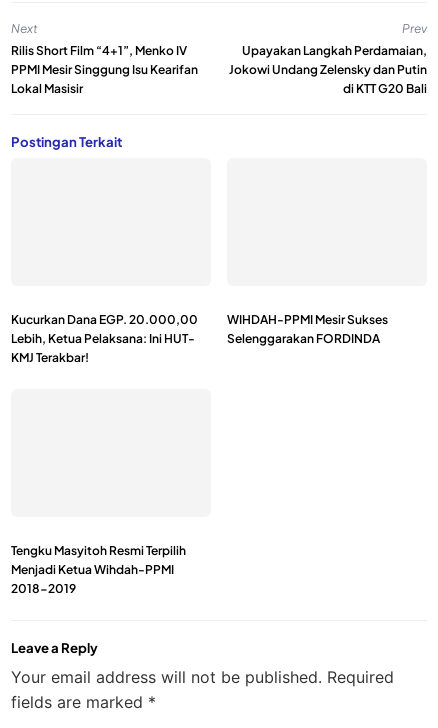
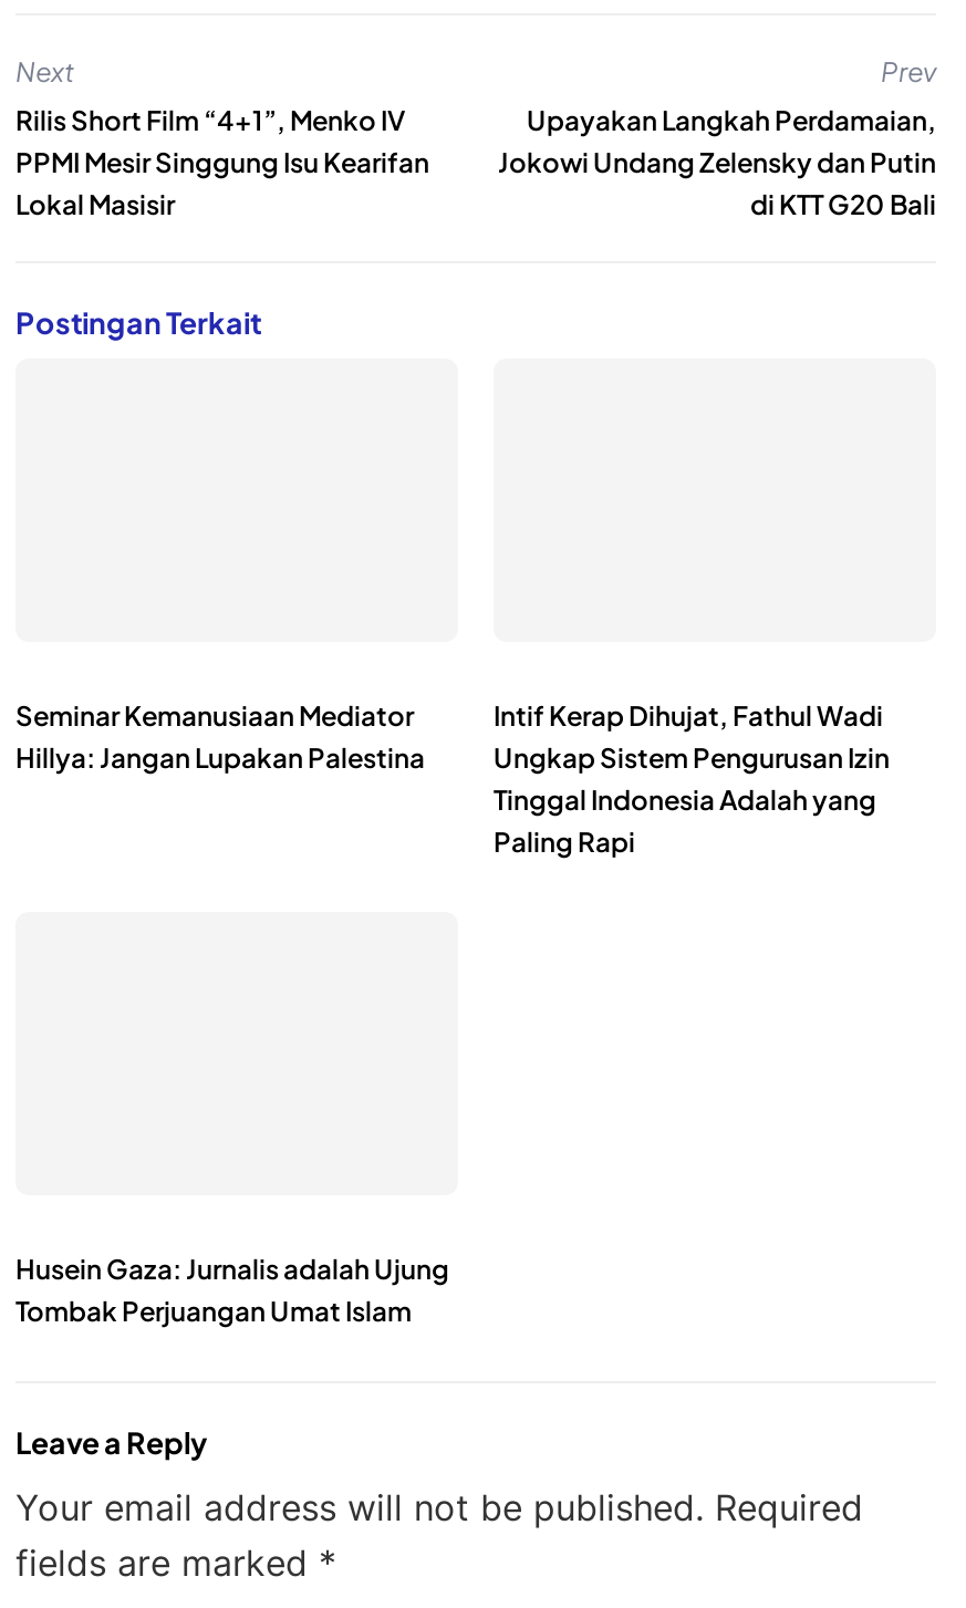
- Kucurkan Dana EGP. 20.000,00
- Lebih, Ketua Pelaksana: Ini HUT-
- KMJ Terakbar!
+ Seminar Kemanusiaan Mediator
+ Hillya: Jangan Lupakan Palestina

- WIHDAH-PPMI Mesir Sukses
- Selenggarakan FORDINDA
+ Intif Kerap Dihujat, Fathul Wadi
+ Ungkap Sistem Pengurusan Izin
+ Tinggal Indonesia Adalah yang
+ Paling Rapi

- Tengku Masyitoh Resmi Terpilih
- Menjadi Ketua Wihdah-PPMI
- 2018-2019
+ Husein Gaza: Jurnalis adalah Ujung
+ Tombak Perjuangan Umat Islam
